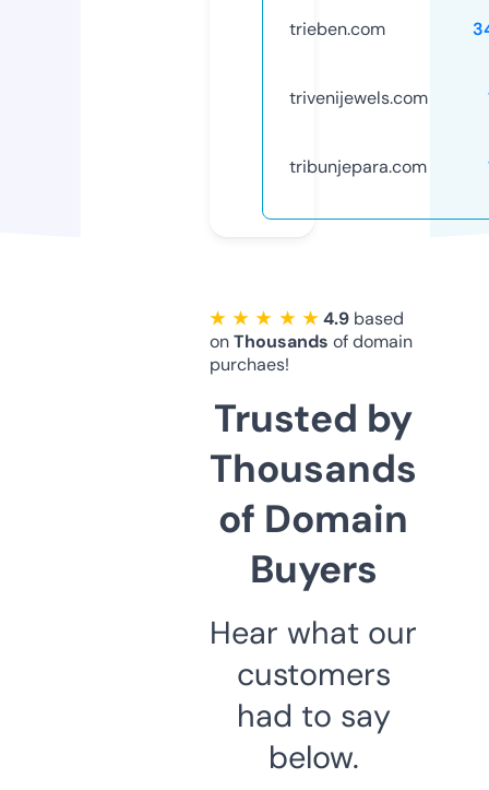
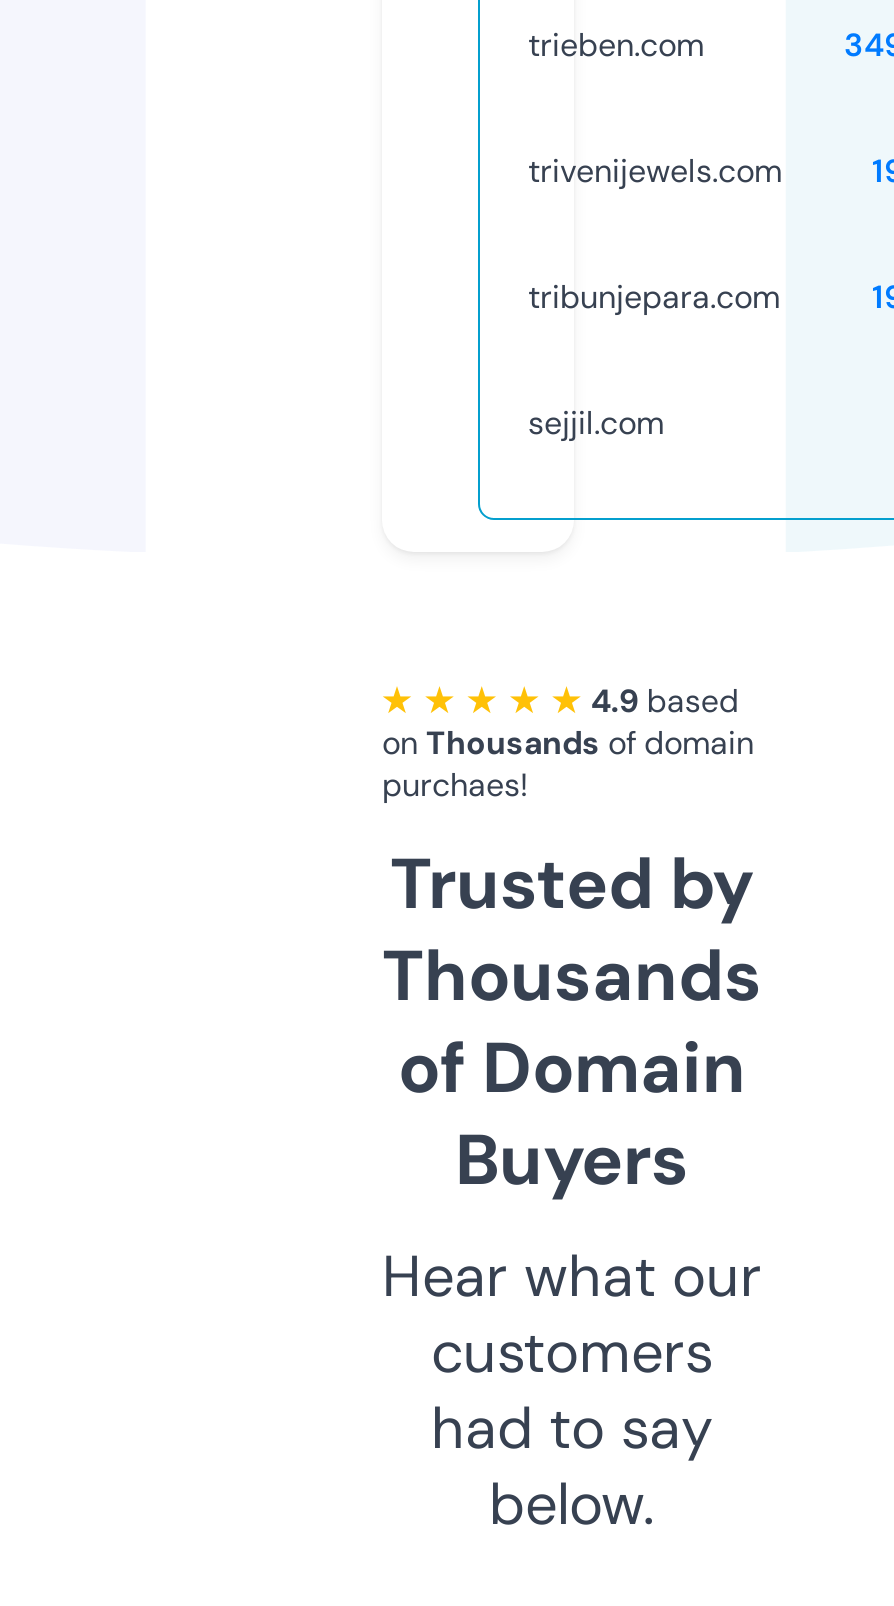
+ sejjil.com
